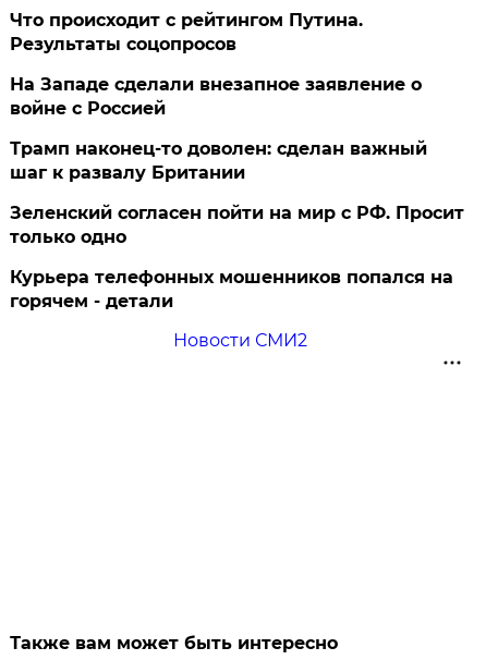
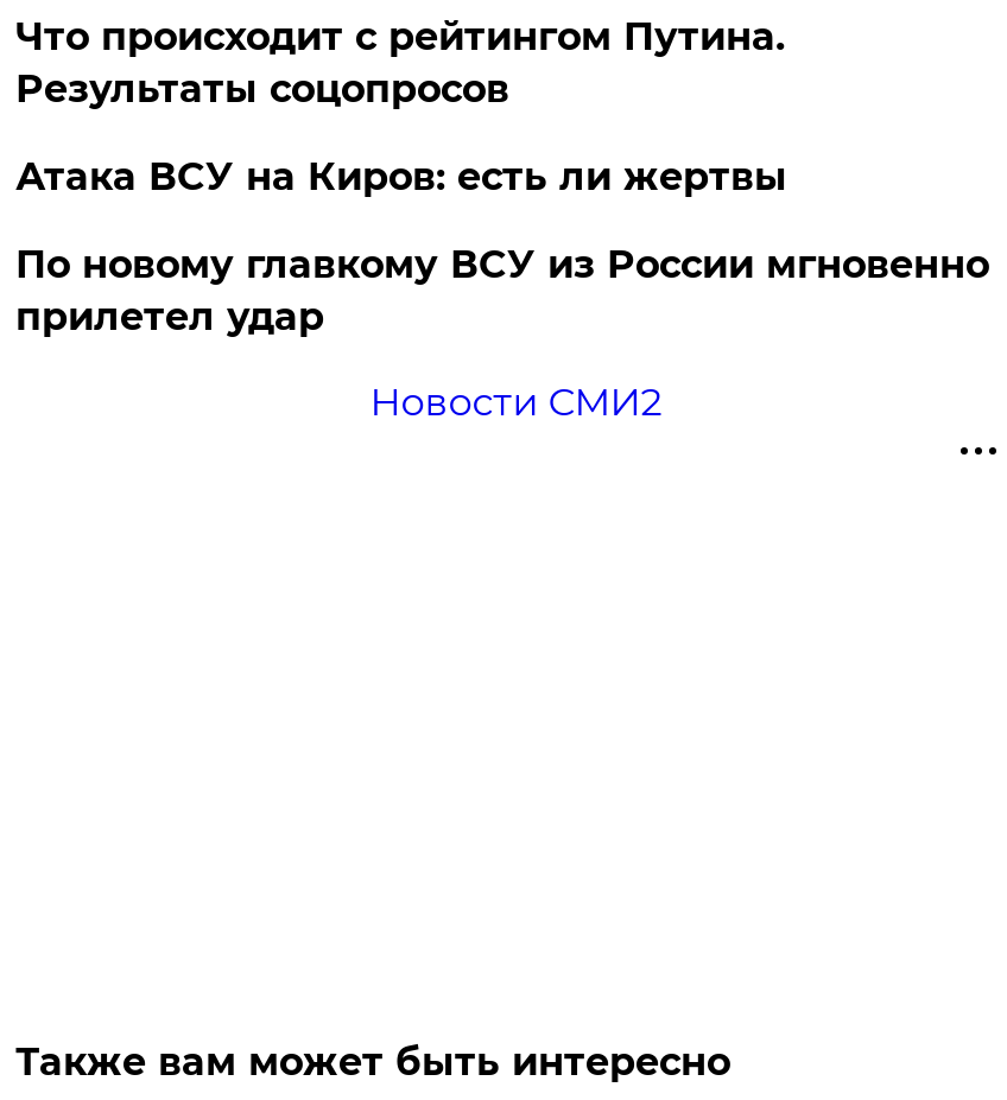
- На Западе сделали внезапное заявление о
- войне с Россией
- Трамп наконец-то доволен: сделан важный
- шаг к развалу Британии
- Зеленский согласен пойти на мир с РФ. Просит
- только одно
- Курьера телефонных мошенников попался на
- горячем - детали
+ Атака ВСУ на Киров: есть ли жертвы
+ По новому главкому ВСУ из России мгновенно
+ прилетел удар
